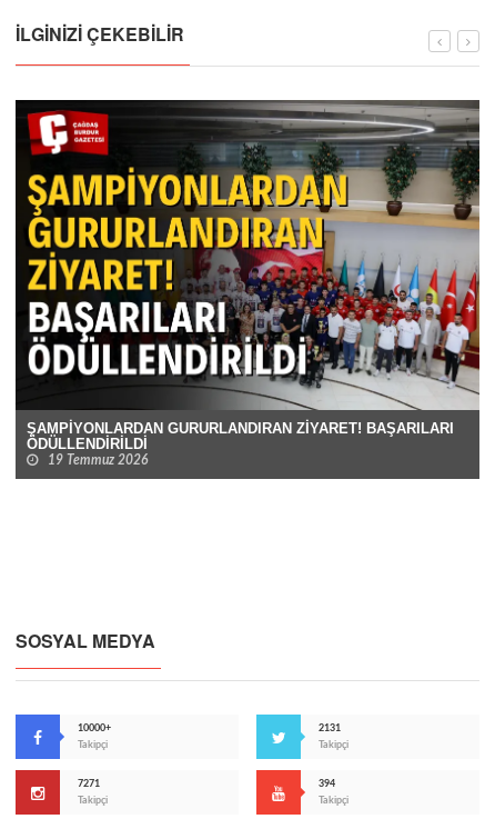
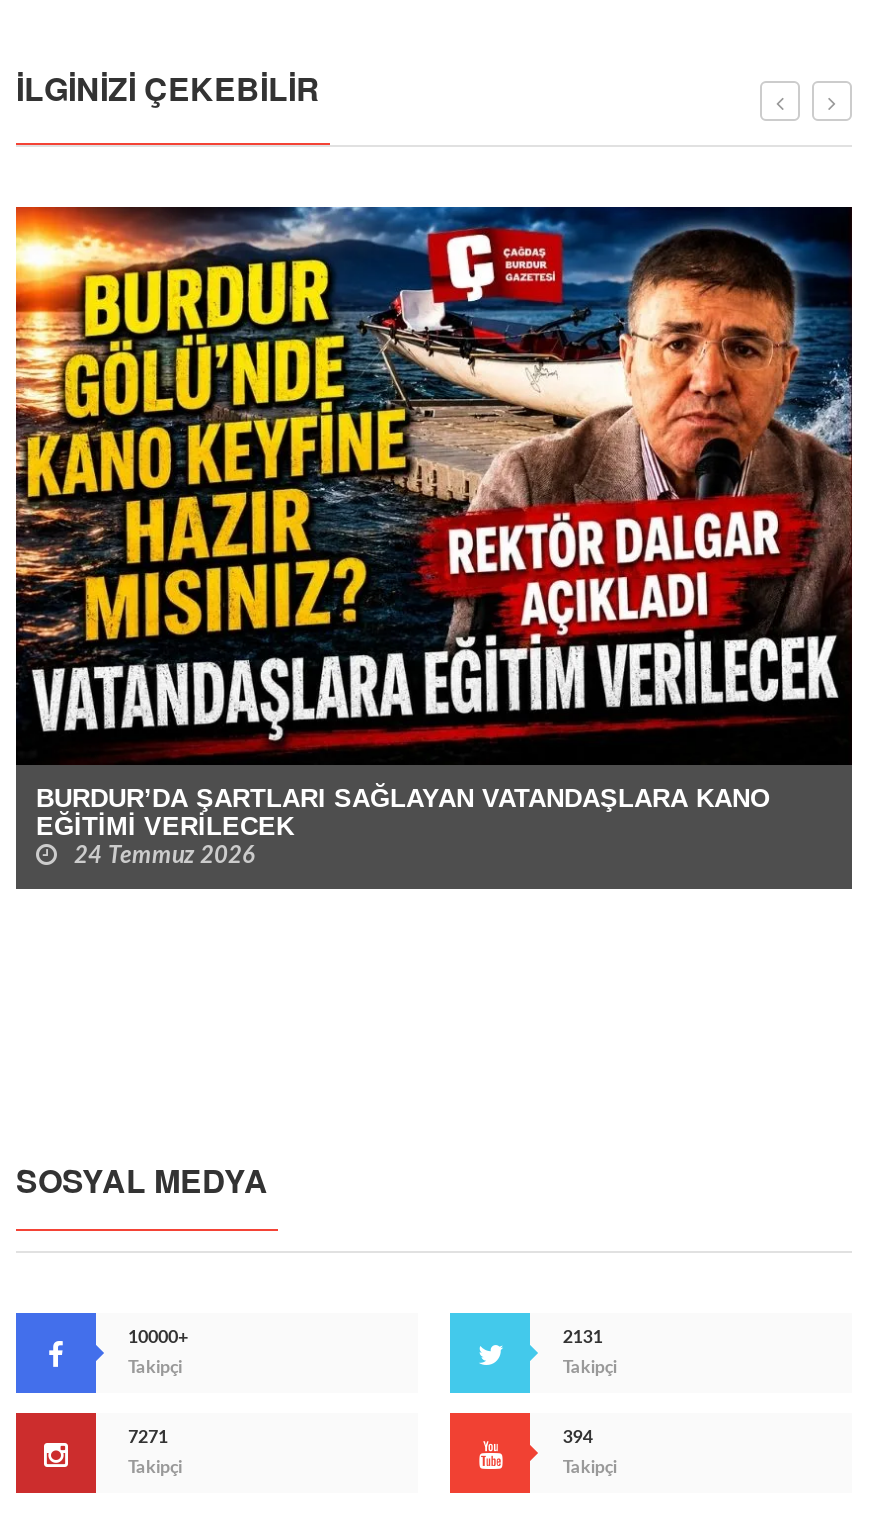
- [image]
- ŞAMPİYONLARDAN GURURLANDIRAN ZİYARET! BAŞARILARI
- ÖDÜLLENDİRİLDİ
- 19 Temmuz 2026
+ [image]
+ BURDUR’DA ŞARTLARI SAĞLAYAN VATANDAŞLARA KANO
+ EĞİTİMİ VERİLECEK
+ 24 Temmuz 2026
